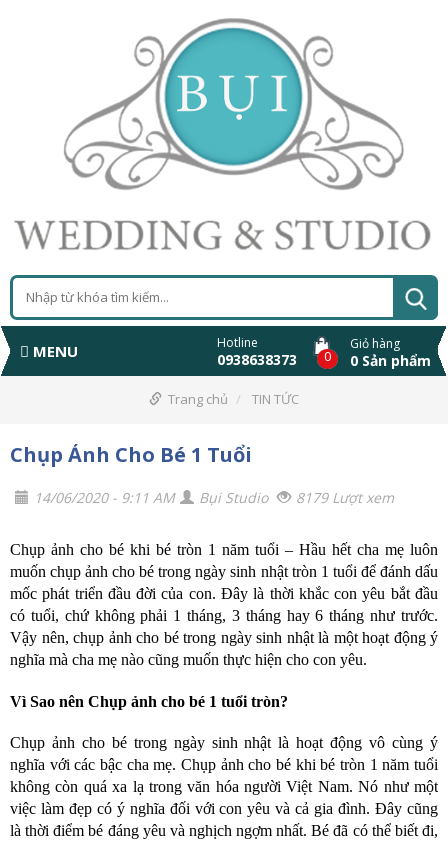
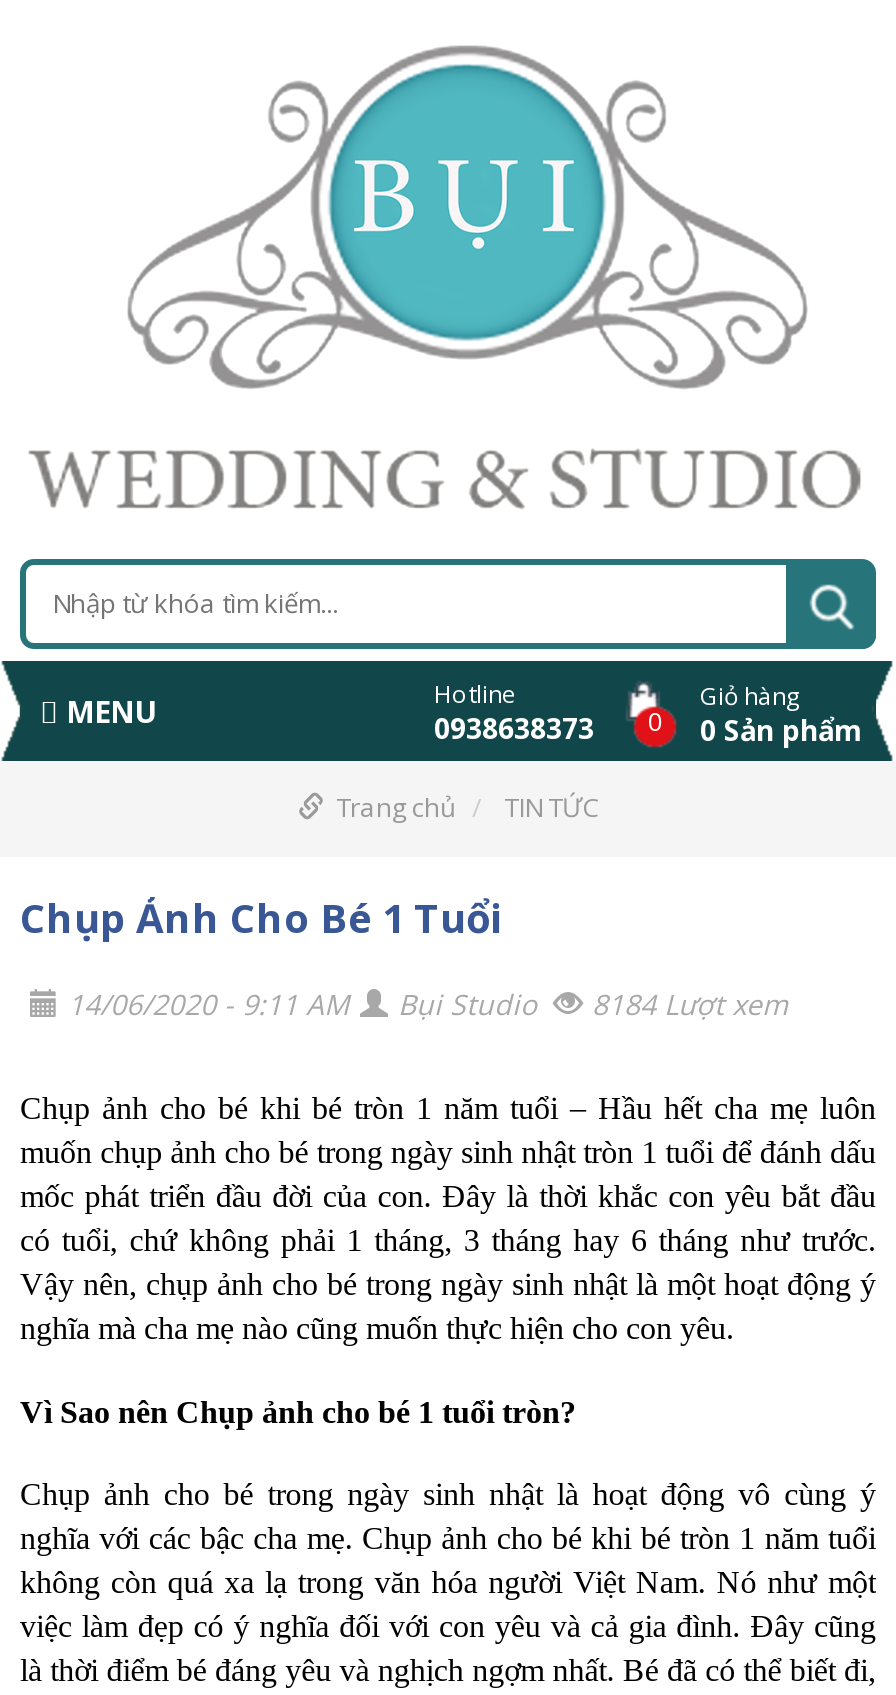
- 14/06/2020 - 9:11 AM Bụi Studio 8179 Lượt xem
+ 14/06/2020 - 9:11 AM Bụi Studio 8184 Lượt xem
